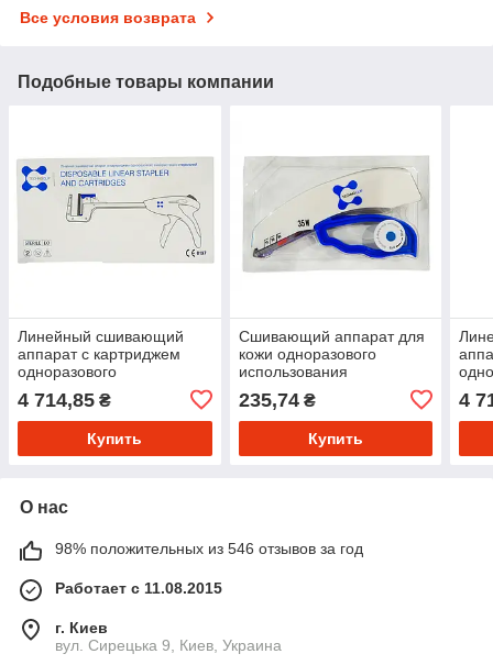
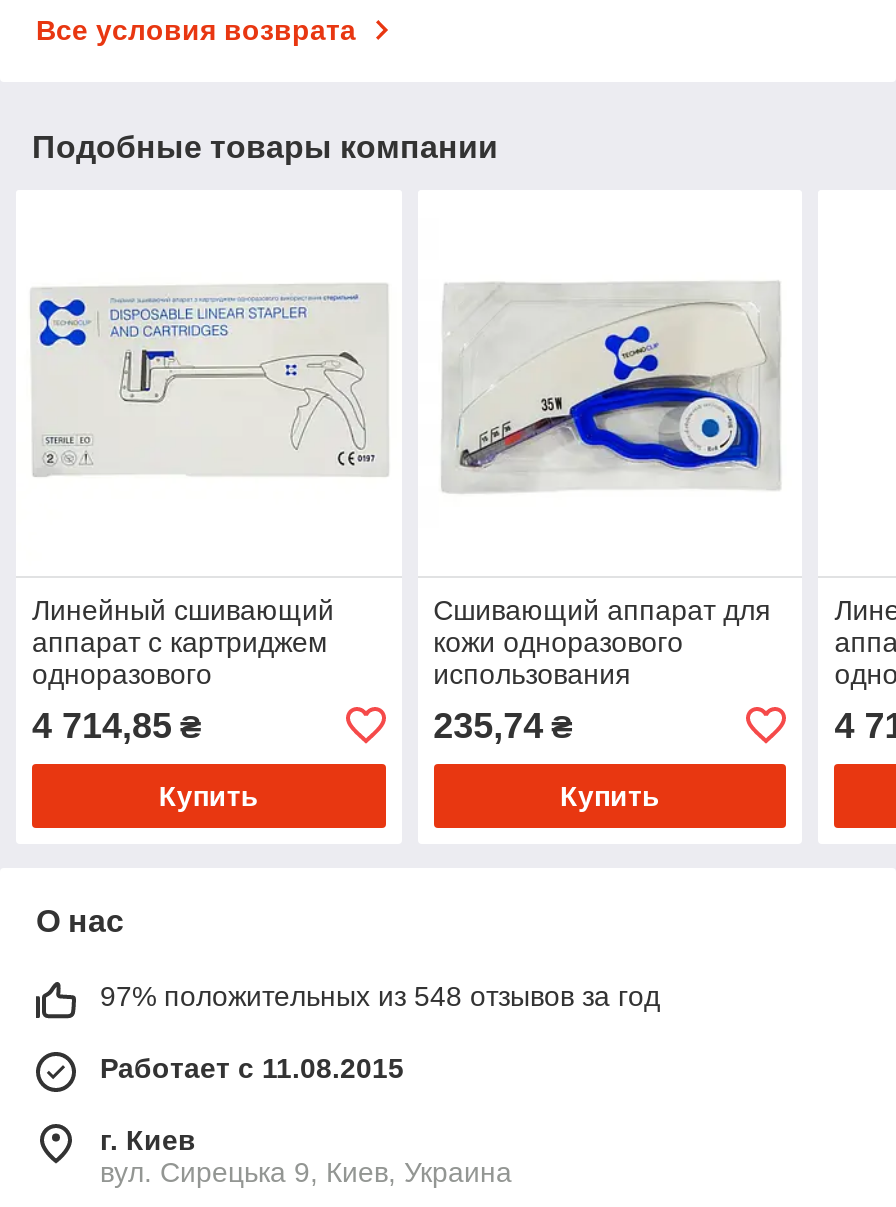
- 98% положительных из 546 отзывов за год
+ 97% положительных из 548 отзывов за год
